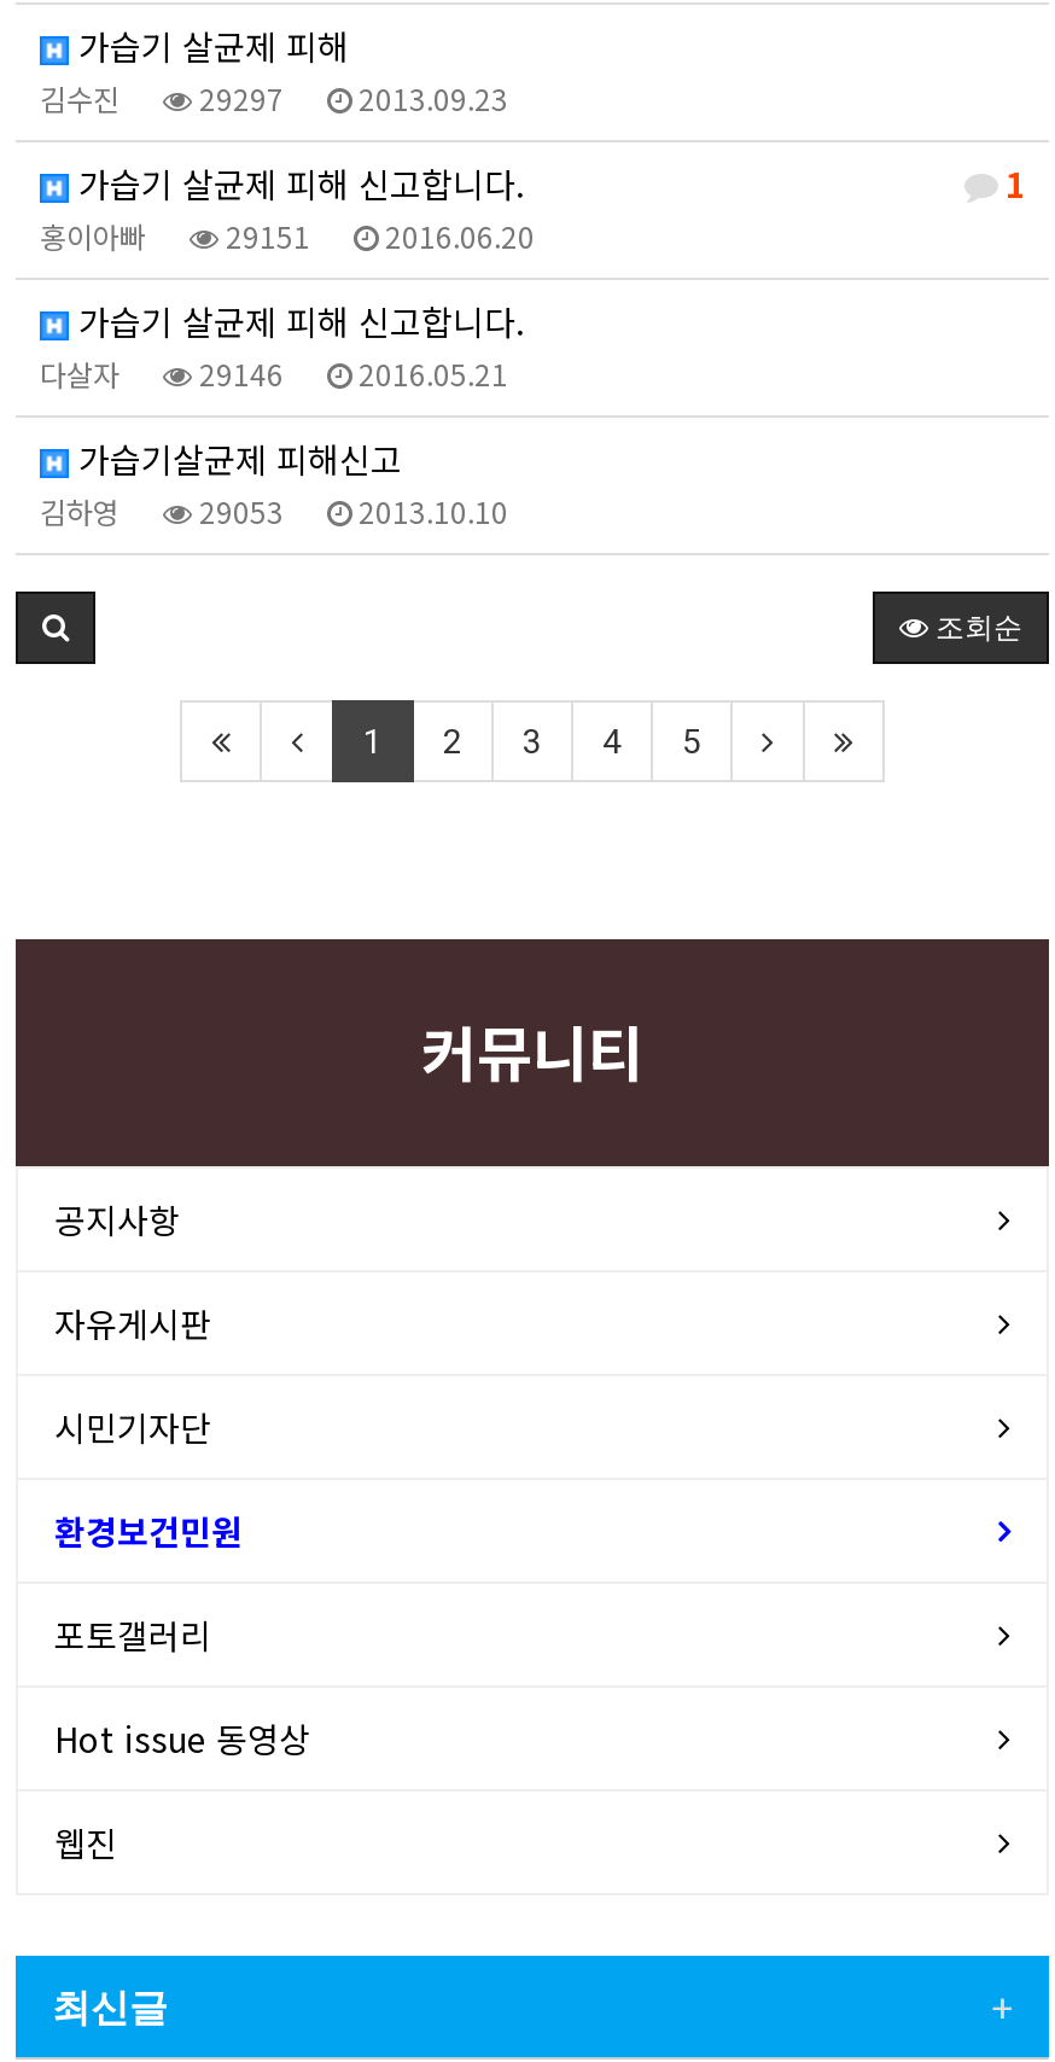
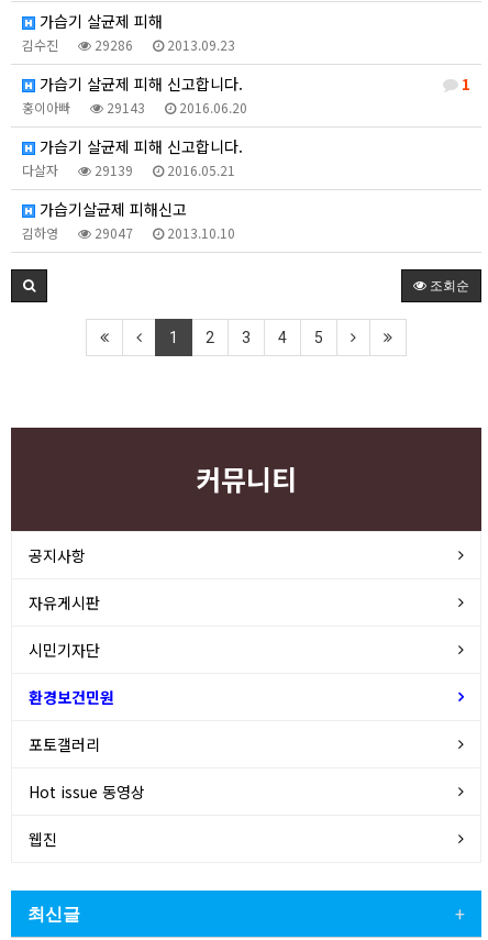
- 김수진 29297 2013.09.23
+ 김수진 29286 2013.09.23

- 홍이아빠 29151 2016.06.20
+ 홍이아빠 29143 2016.06.20

- 다살자 29146 2016.05.21
+ 다살자 29139 2016.05.21

- 김하영 29053 2013.10.10
+ 김하영 29047 2013.10.10
